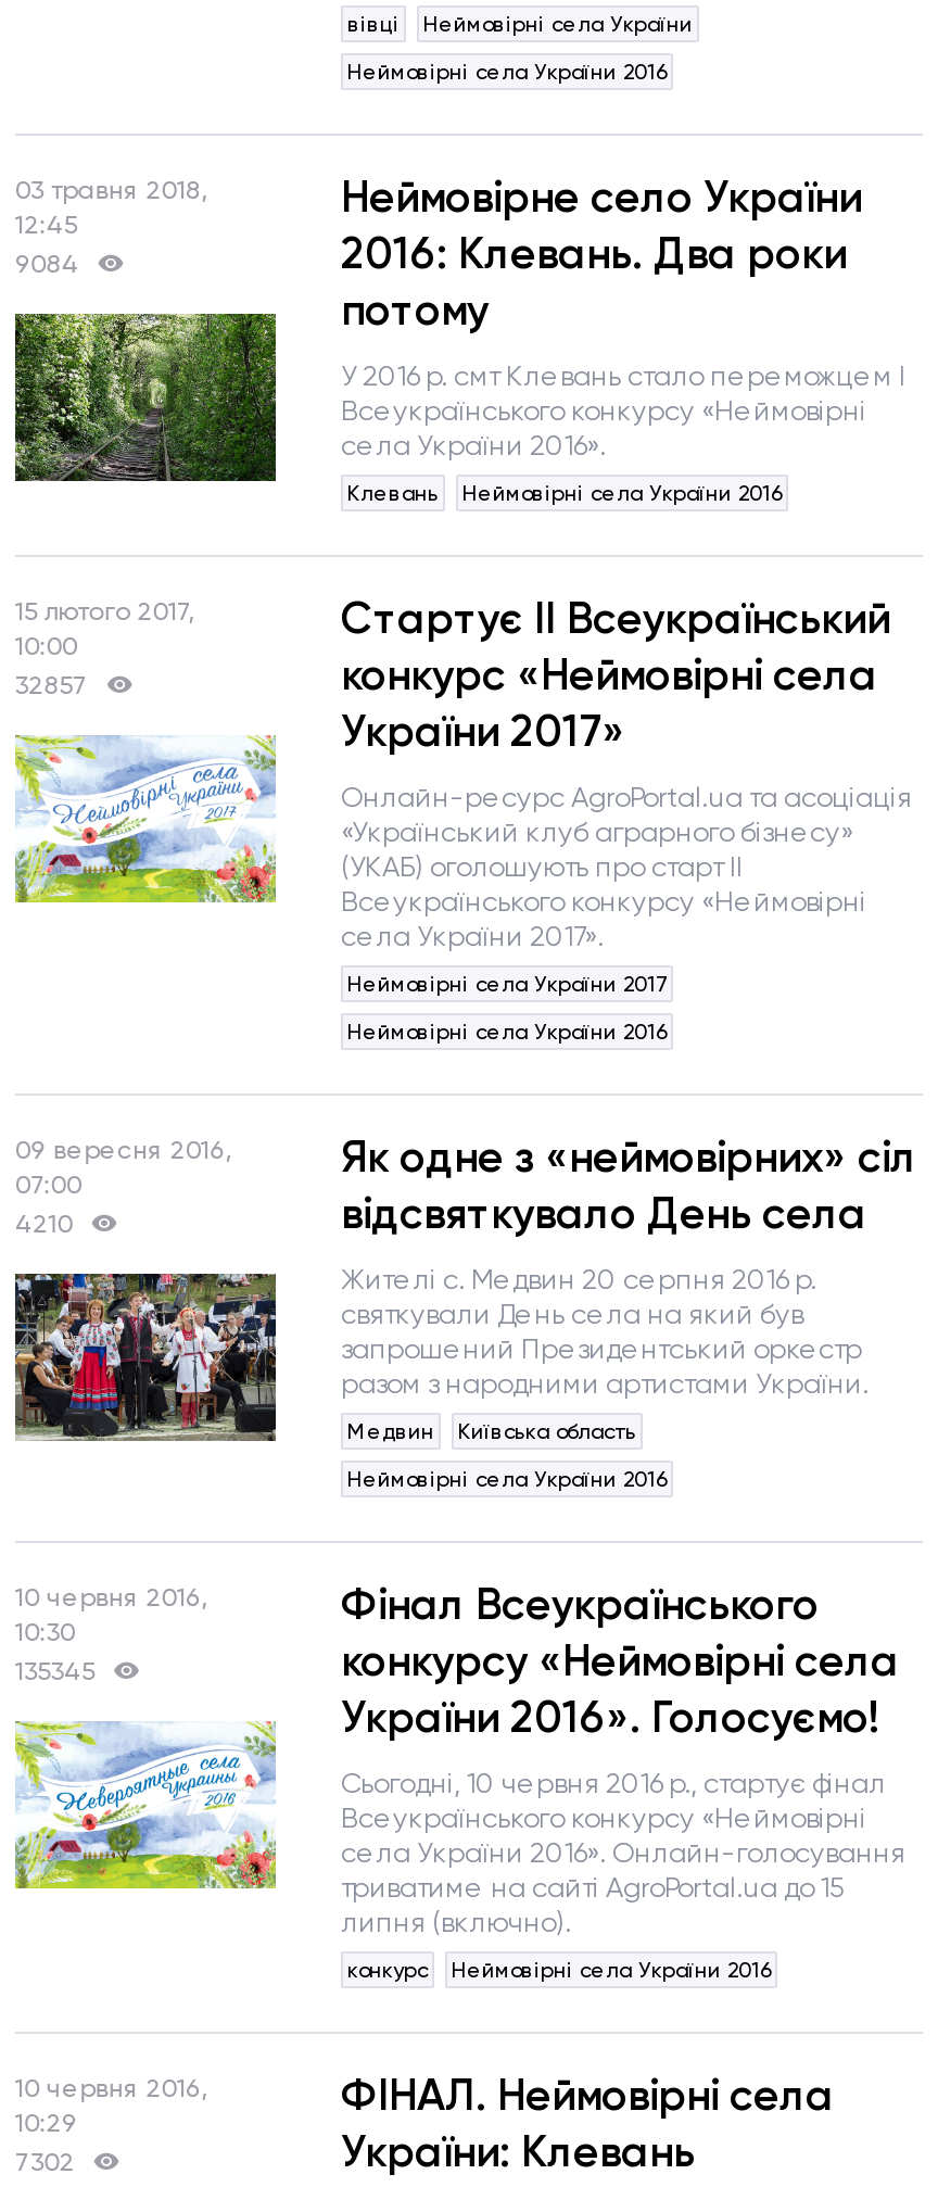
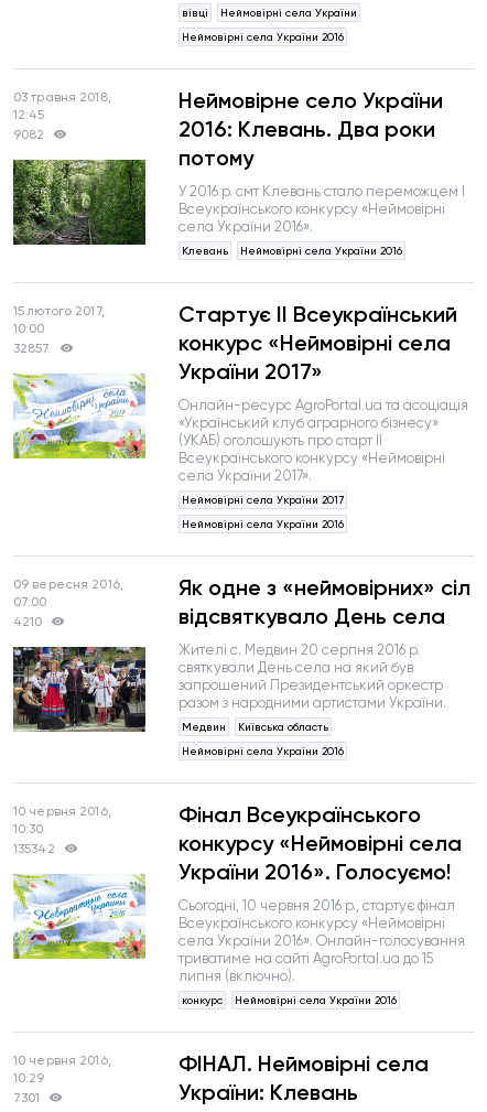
- 9084
+ 9082

- 135345
+ 135342

- 7302
+ 7301
